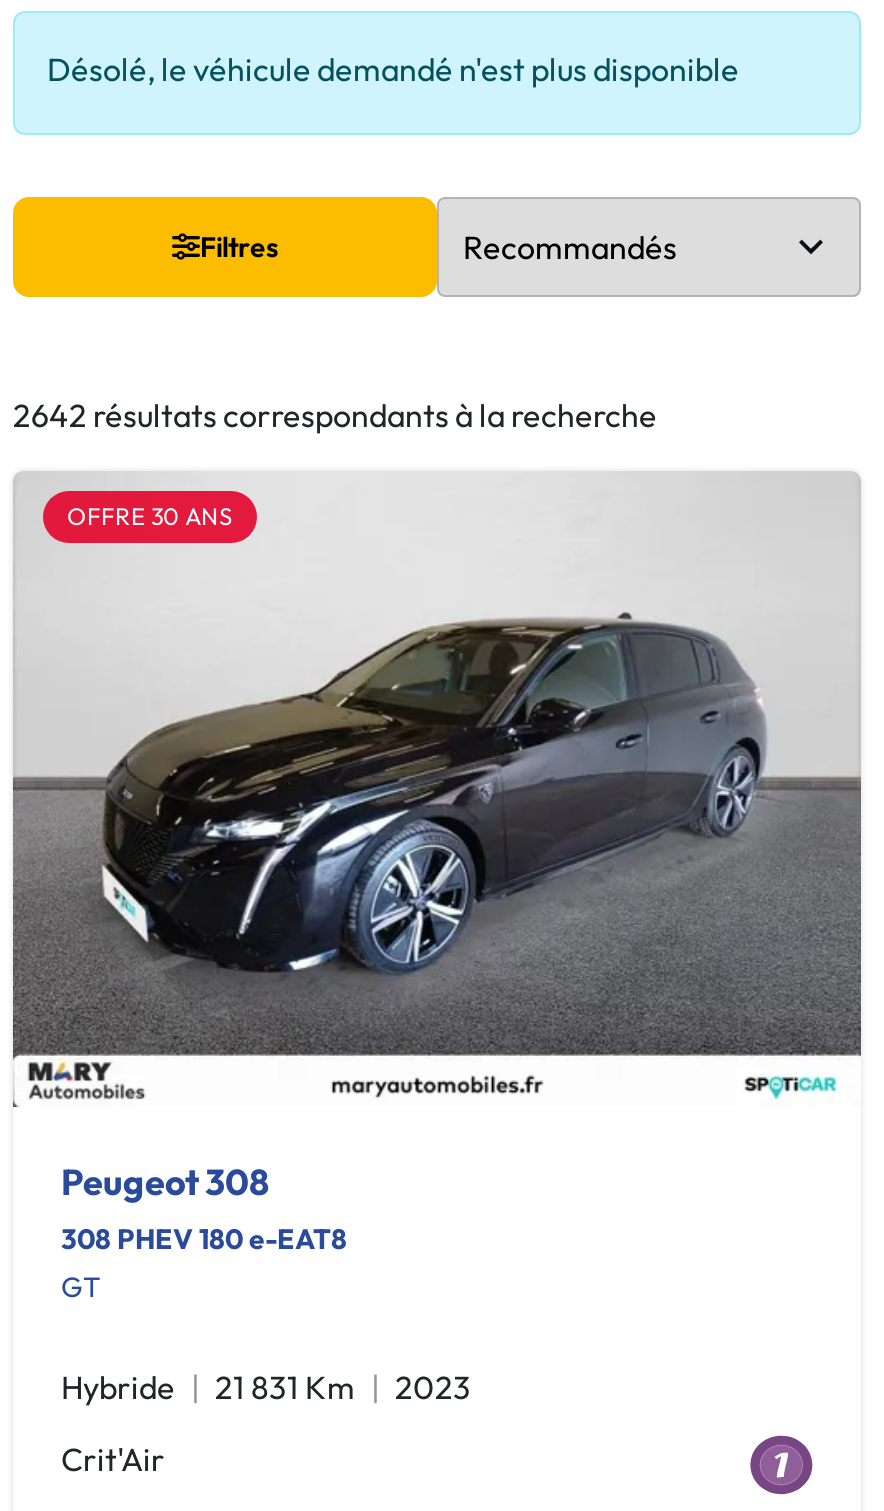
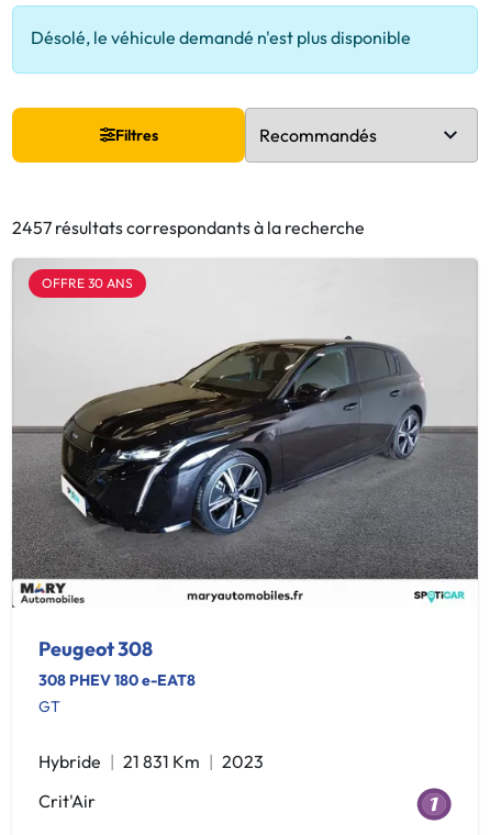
- 2642 résultats correspondants à la recherche
+ 2457 résultats correspondants à la recherche
